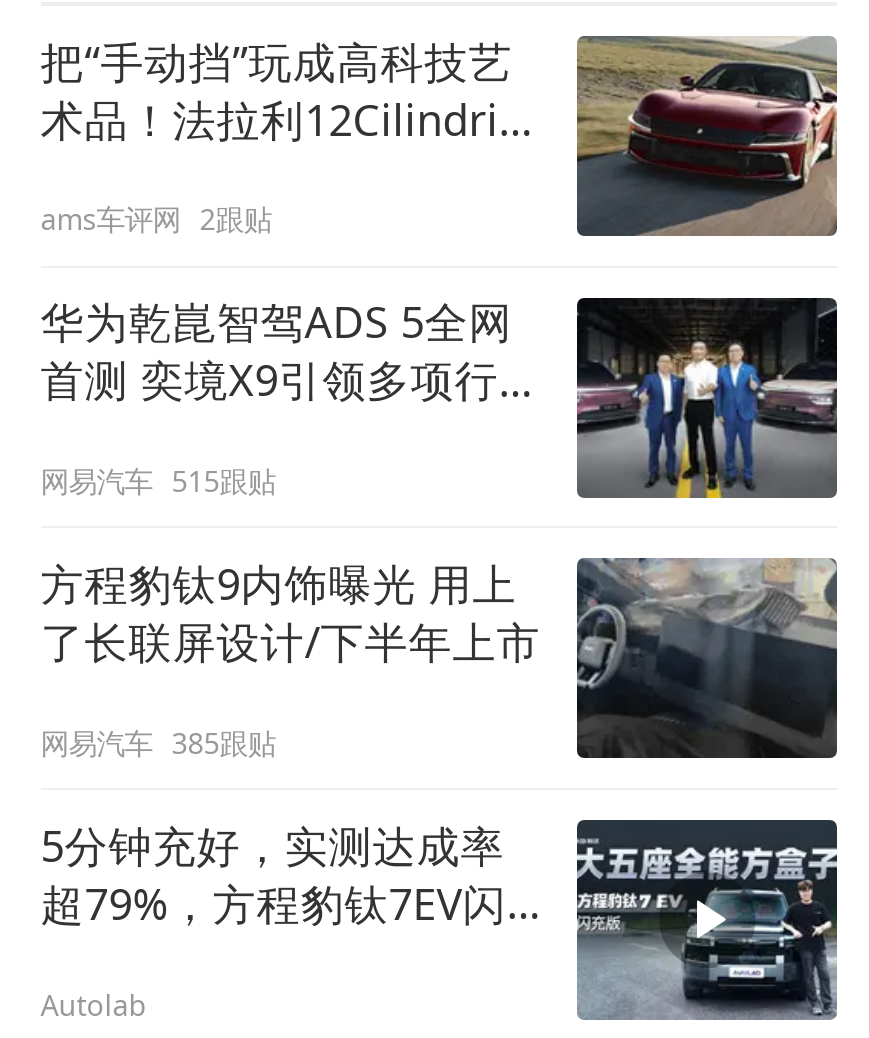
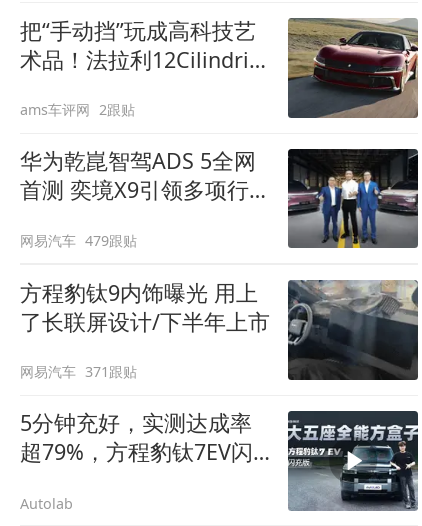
- 网易汽车 515跟贴
+ 网易汽车 479跟贴

- 网易汽车 385跟贴
+ 网易汽车 371跟贴
